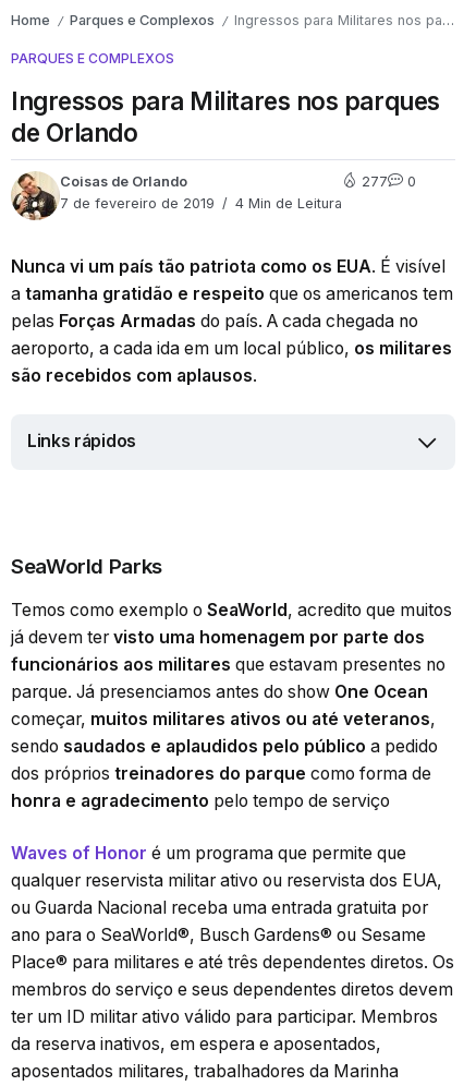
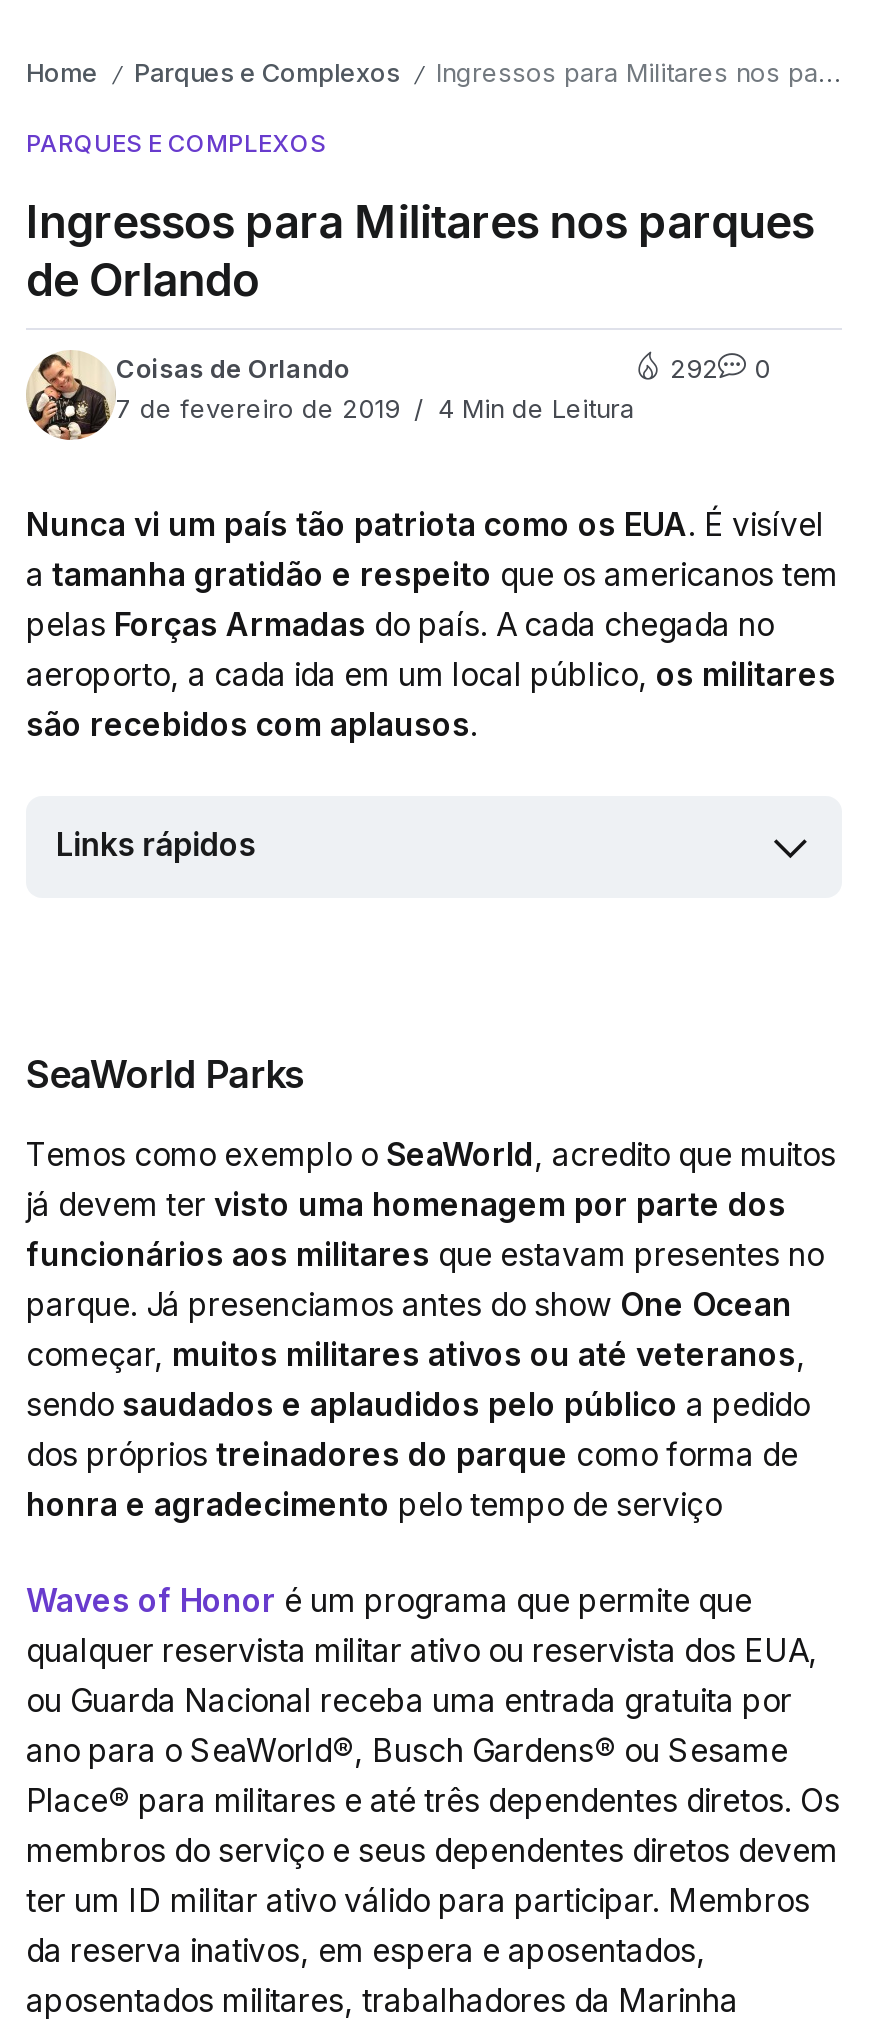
- 277 0
+ 292 0
